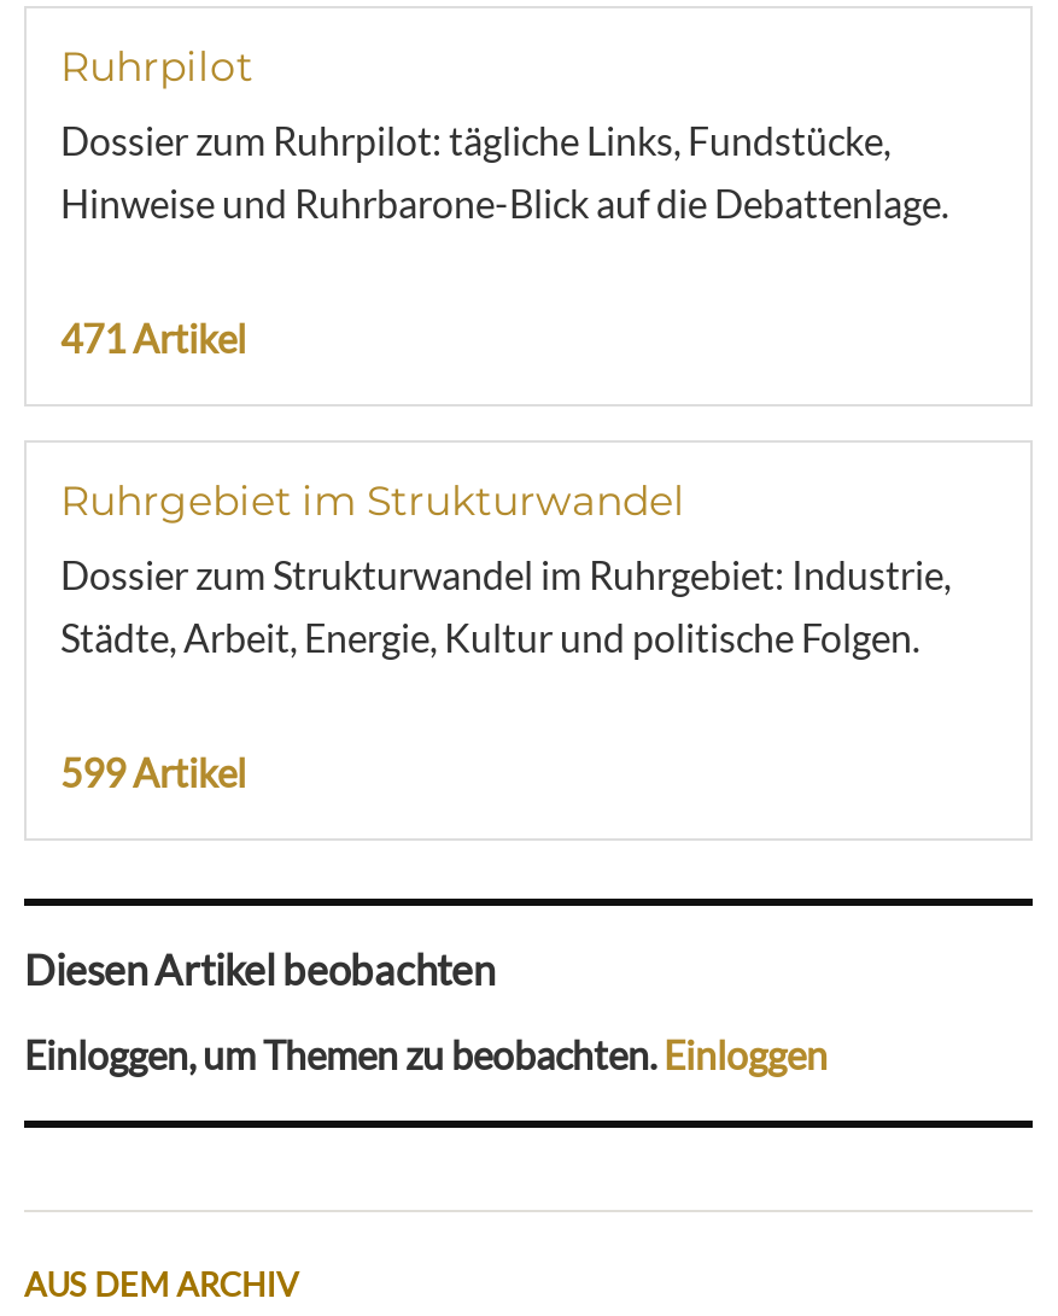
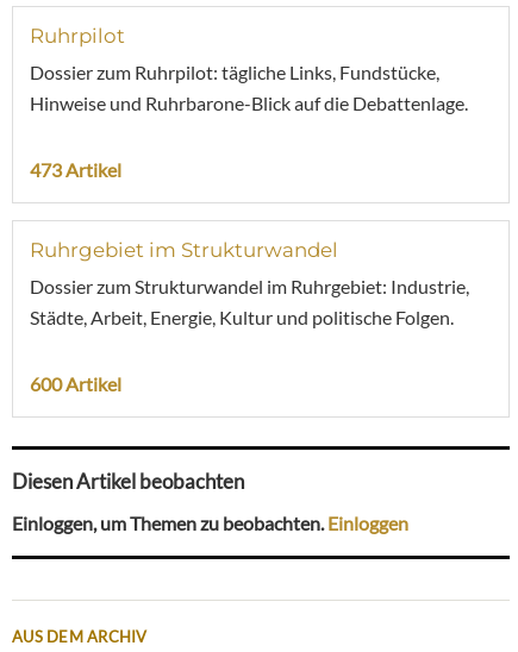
- 471 Artikel
+ 473 Artikel

- 599 Artikel
+ 600 Artikel
